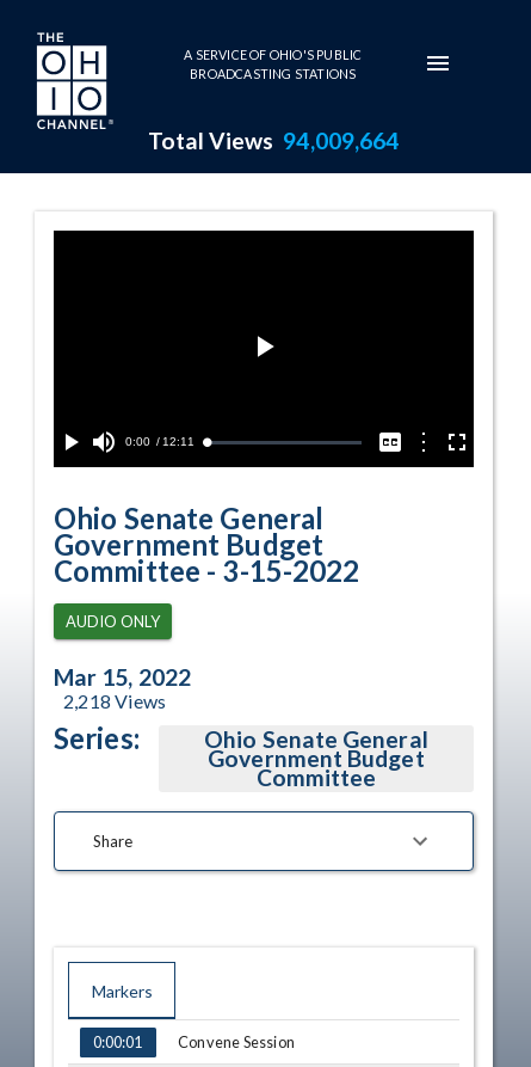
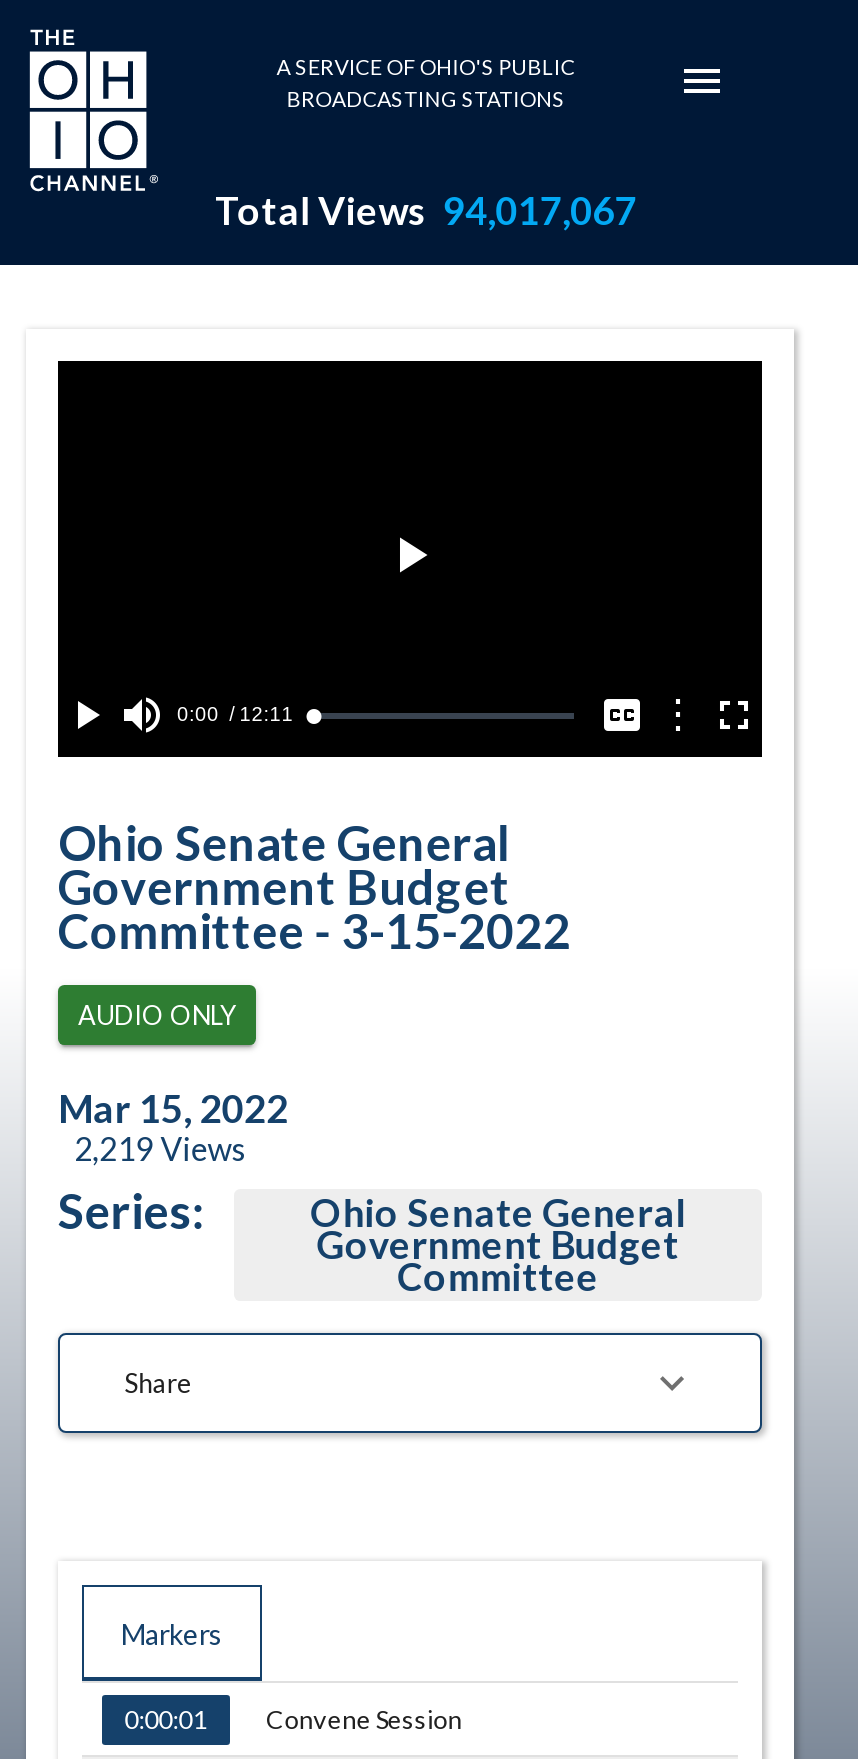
- Total Views 94,009,664
+ Total Views 94,017,067

- 2,218 Views
+ 2,219 Views
